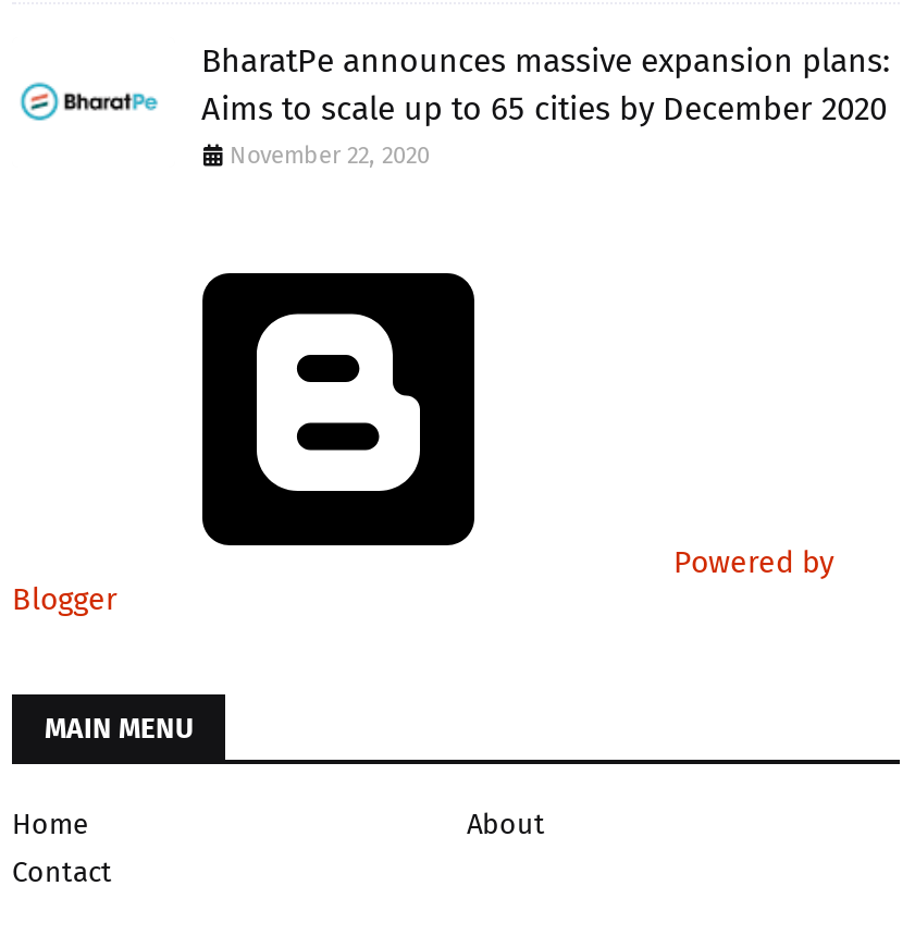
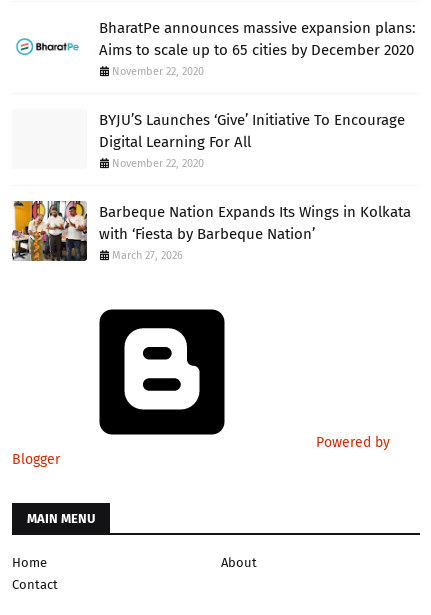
+ [image]
+ BYJU’S Launches ‘Give’ Initiative To Encourage
+ Digital Learning For All
+ November 22, 2020
+ Barbeque Nation Expands Its Wings in Kolkata
+ with ‘Fiesta by Barbeque Nation’
+ March 27, 2026
